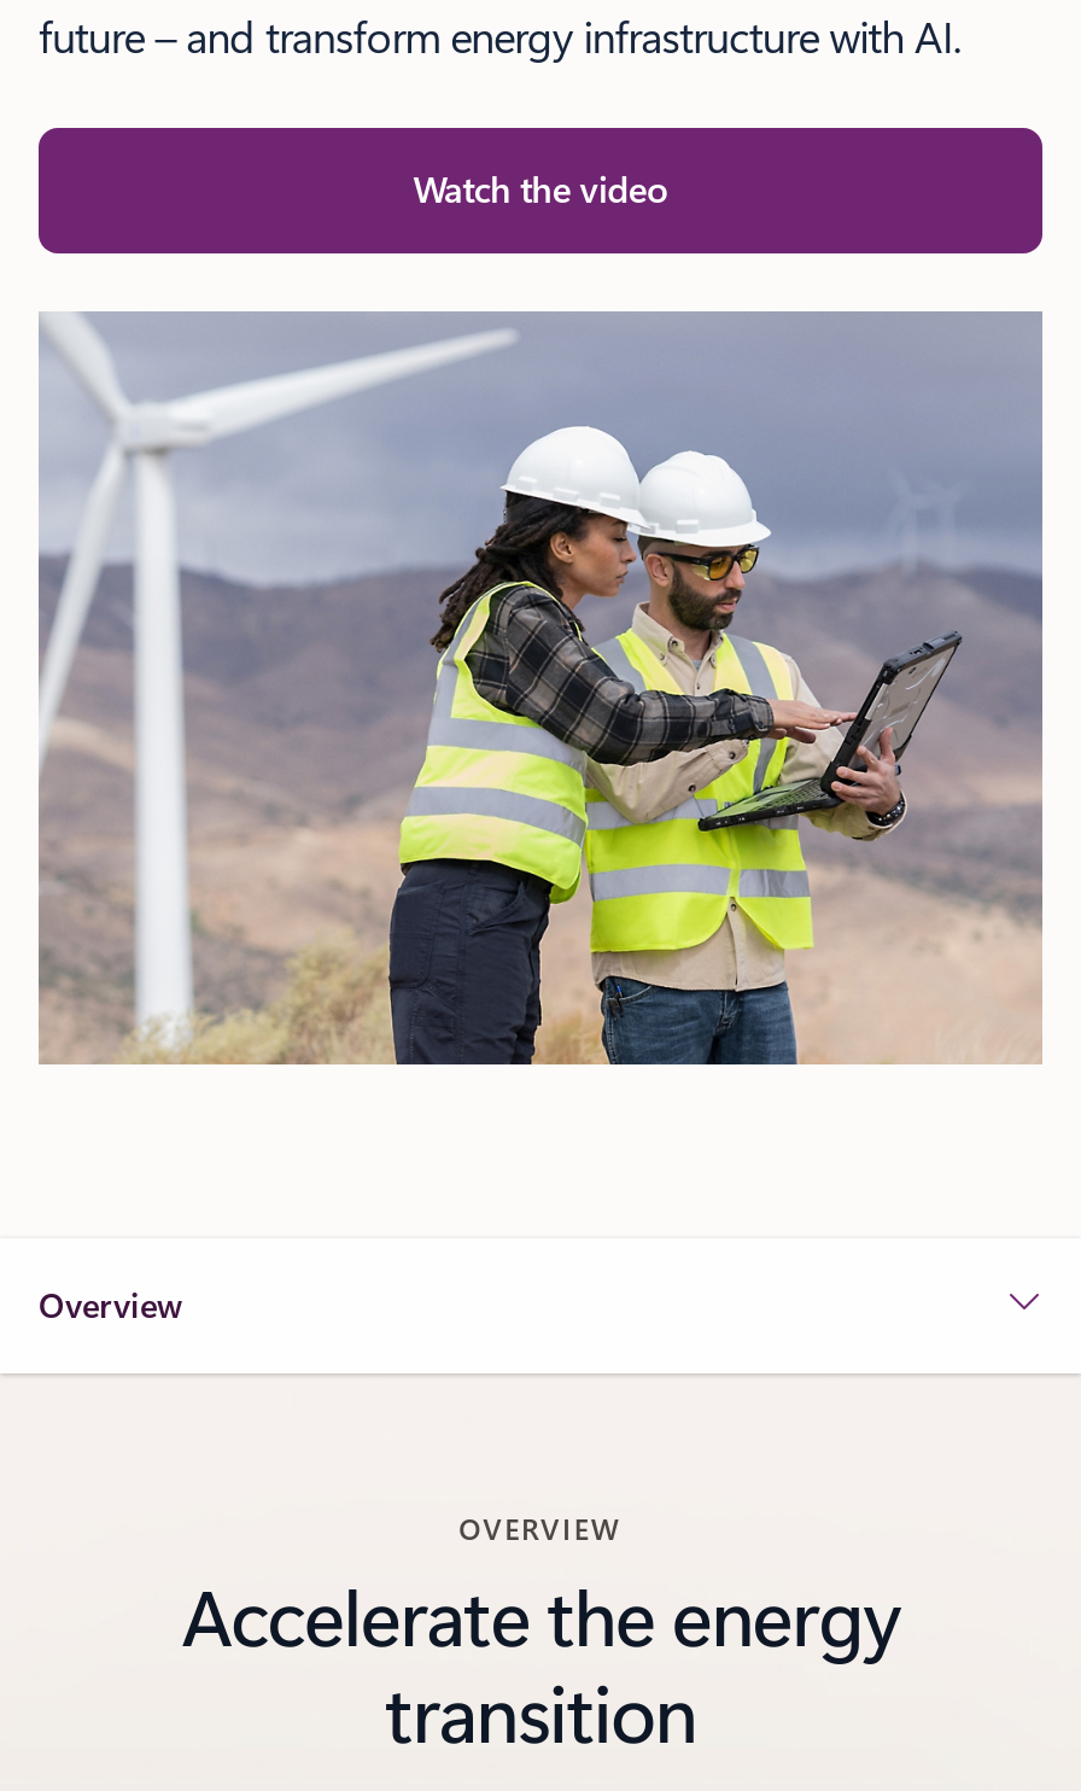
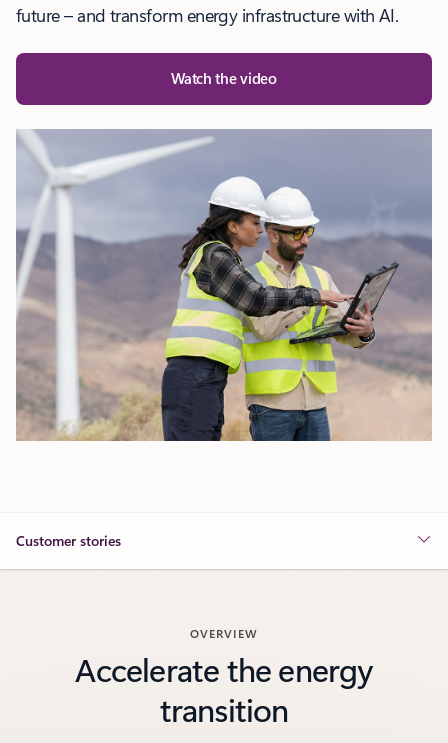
- Overview
+ Customer stories
